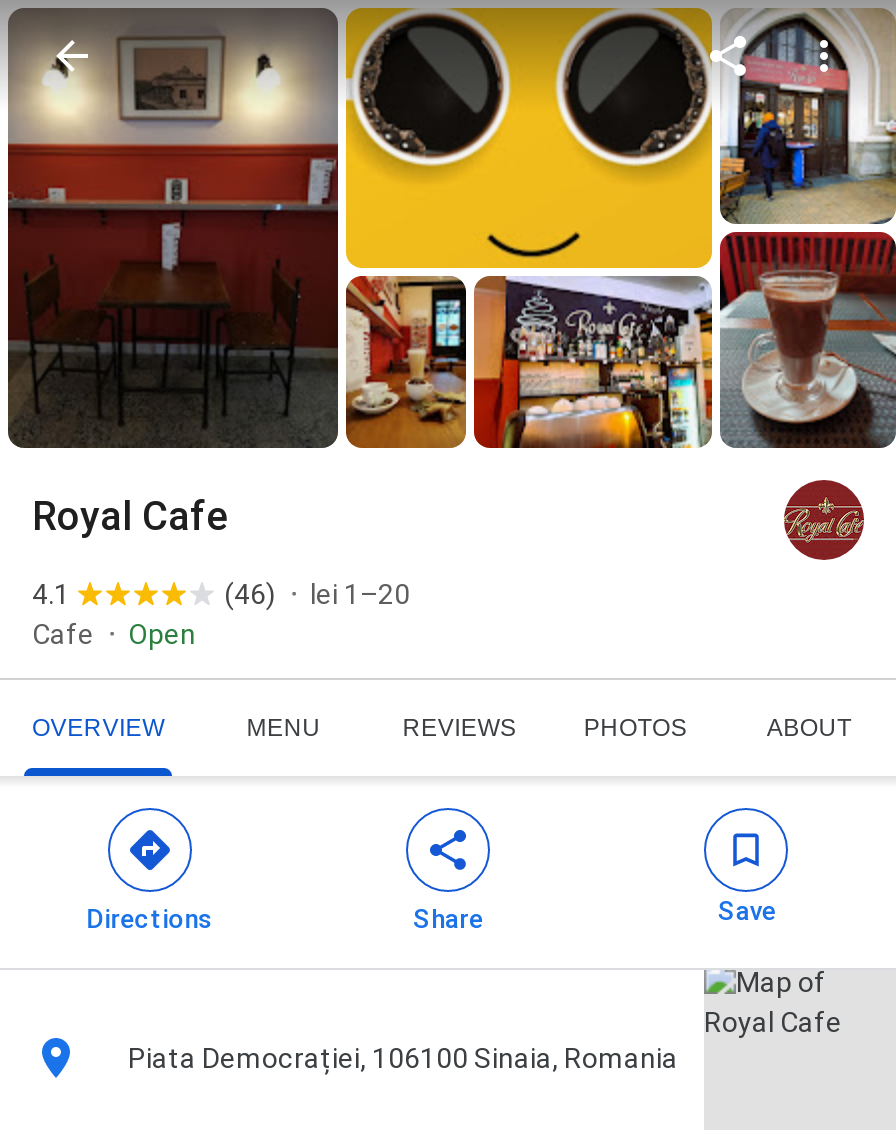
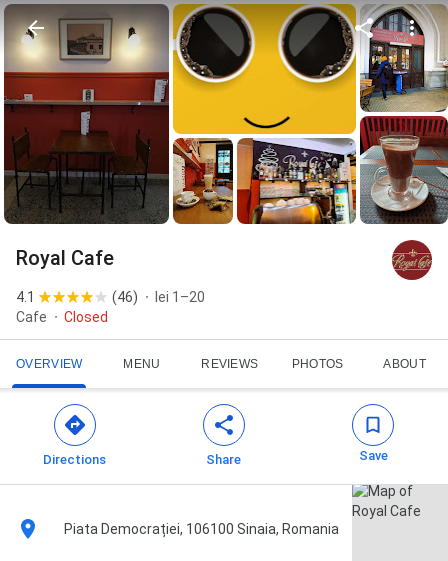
- Open
+ Closed
